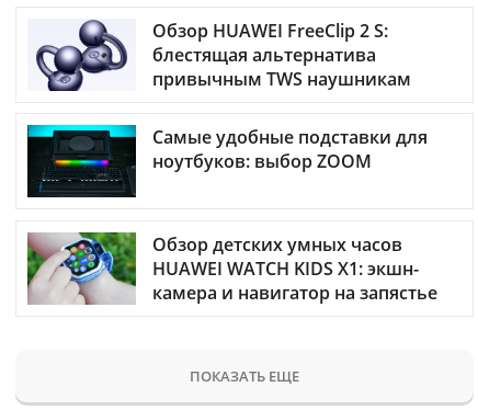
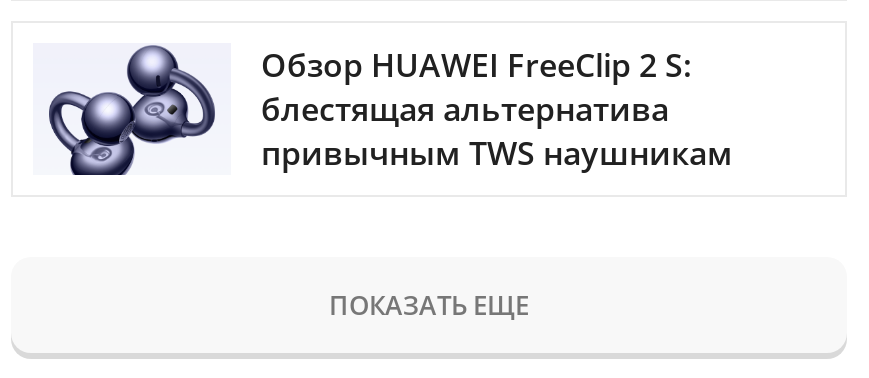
- [image]
- Самые удобные подставки для
- ноутбуков: выбор ZOOM
- Обзор детских умных часов
- HUAWEI WATCH KIDS X1: экшн-
- камера и навигатор на запястье

- [image]
